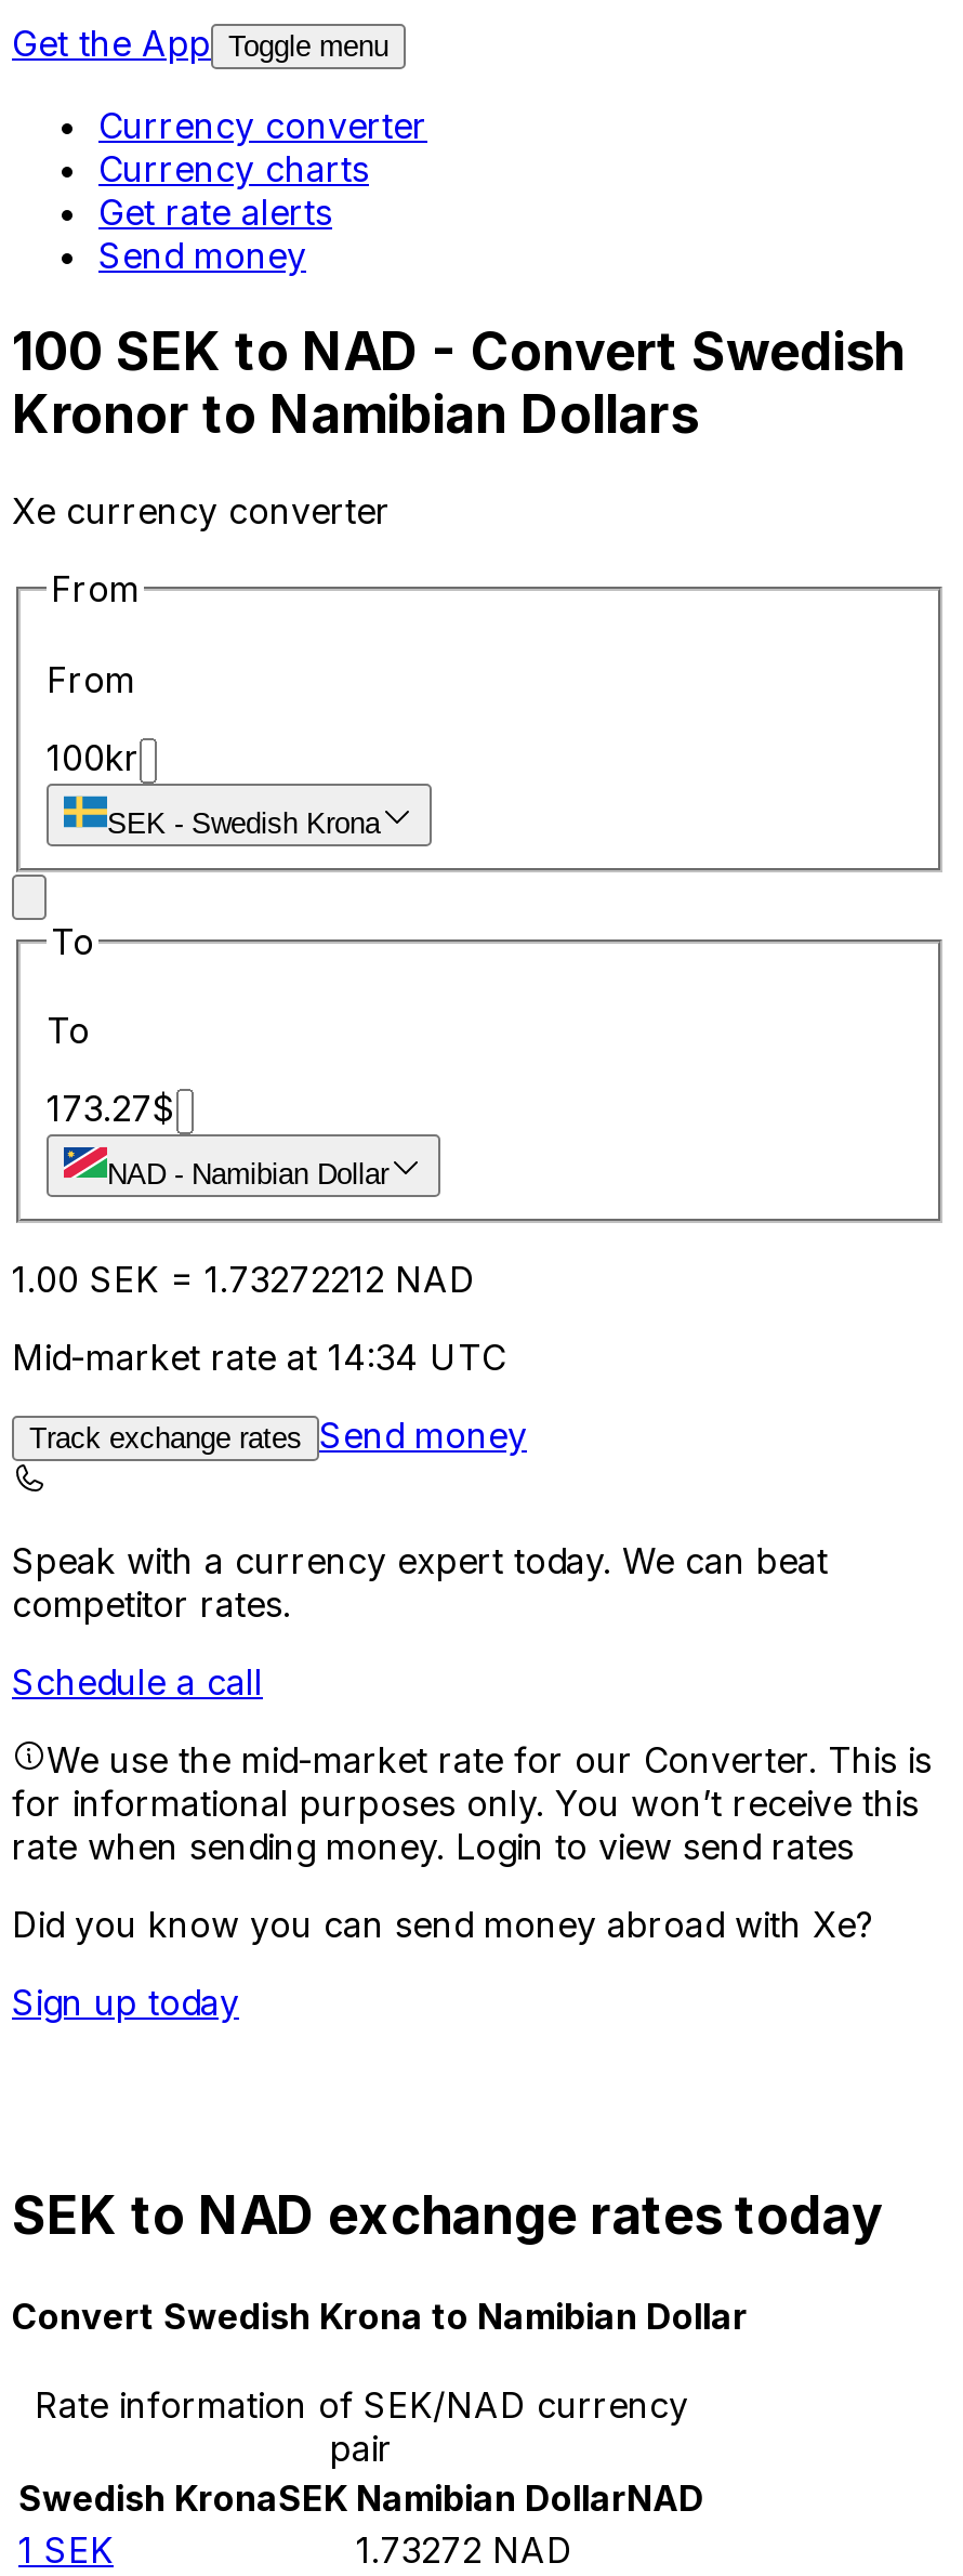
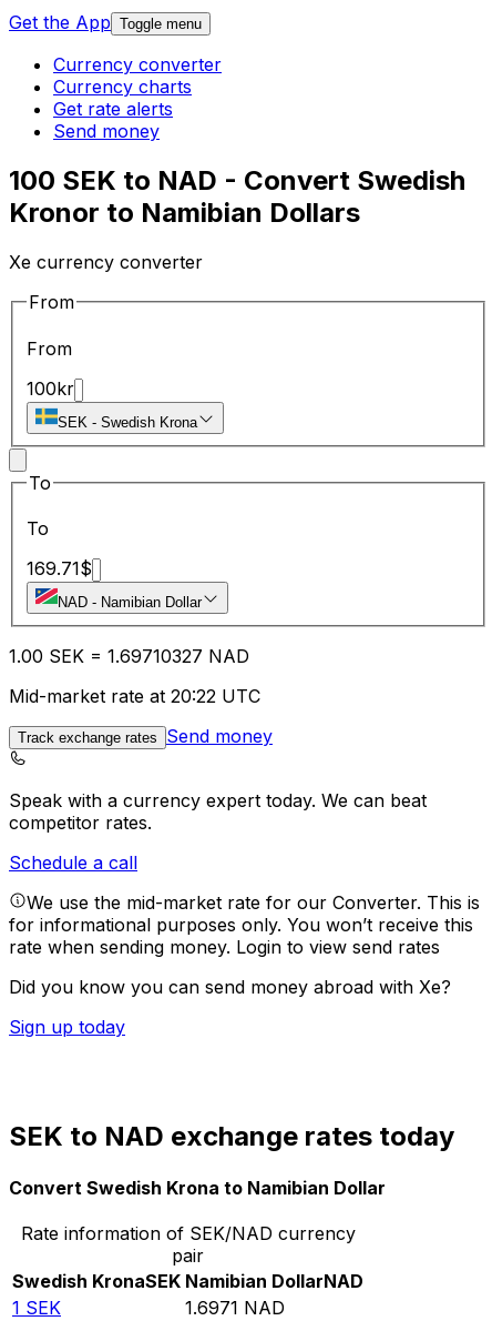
- 173.27$
+ 169.71$

- 1.00 SEK = 1.73272212 NAD
+ 1.00 SEK = 1.69710327 NAD

- Mid-market rate at 14:34 UTC
+ Mid-market rate at 20:22 UTC

- 1.73272 NAD
+ 1.6971 NAD
